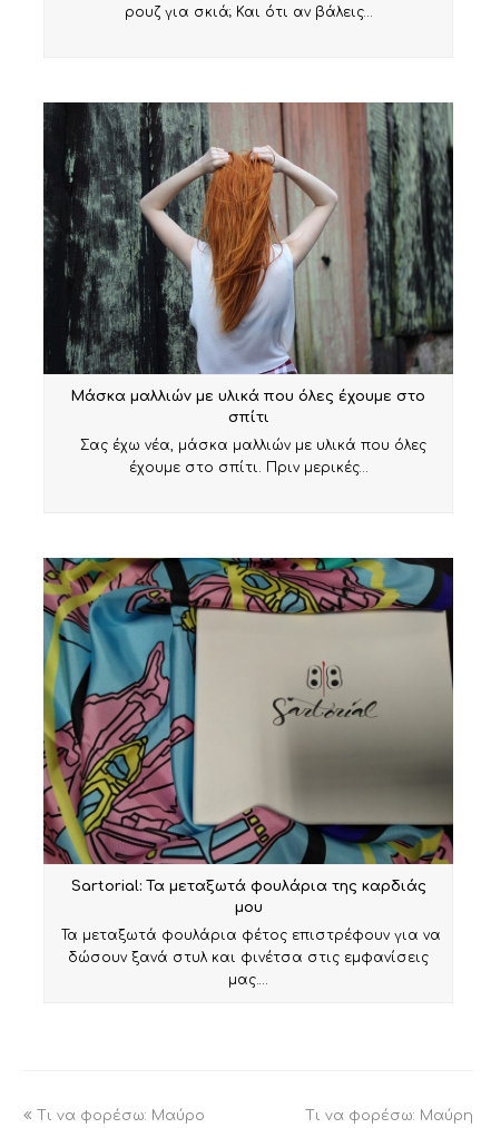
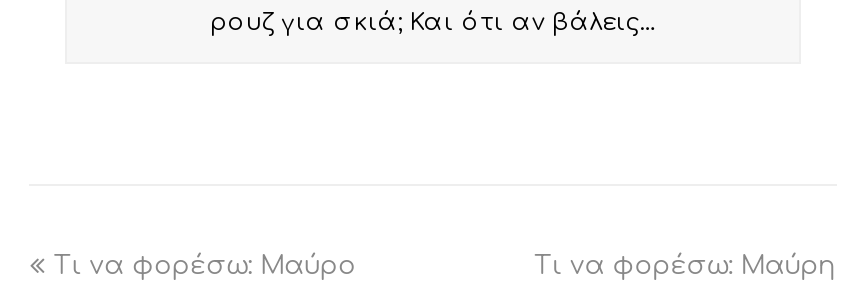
- [image]
- Μάσκα μαλλιών με υλικά που όλες έχουμε στο
- σπίτι
- Σας έχω νέα, μάσκα μαλλιών με υλικά που όλες
- έχουμε στο σπίτι. Πριν μερικές…

- [image]
- Sartorial: Τα μεταξωτά φουλάρια της καρδιάς
- μου
- Τα μεταξωτά φουλάρια φέτος επιστρέφουν για να
- δώσουν ξανά στυλ και φινέτσα στις εμφανίσεις
- μας.…
